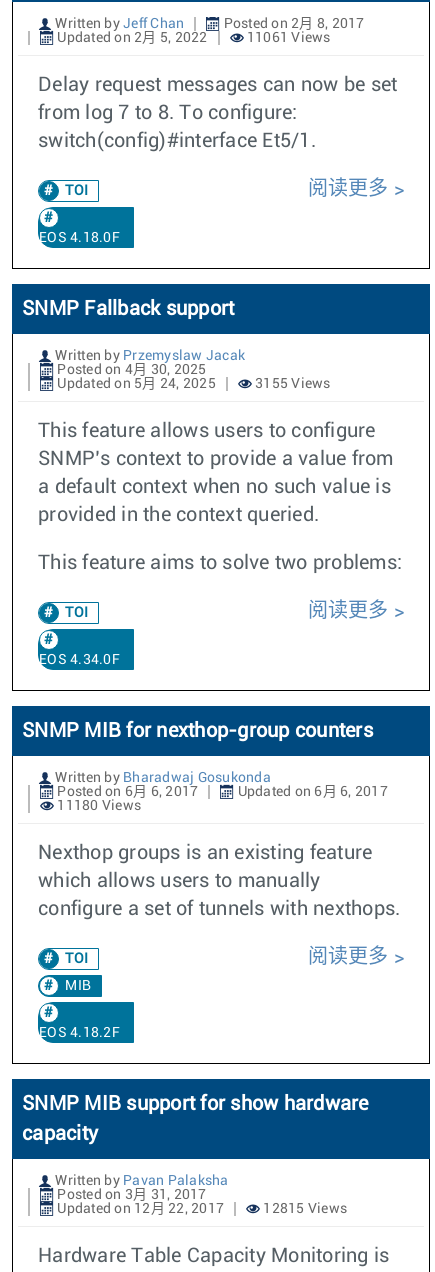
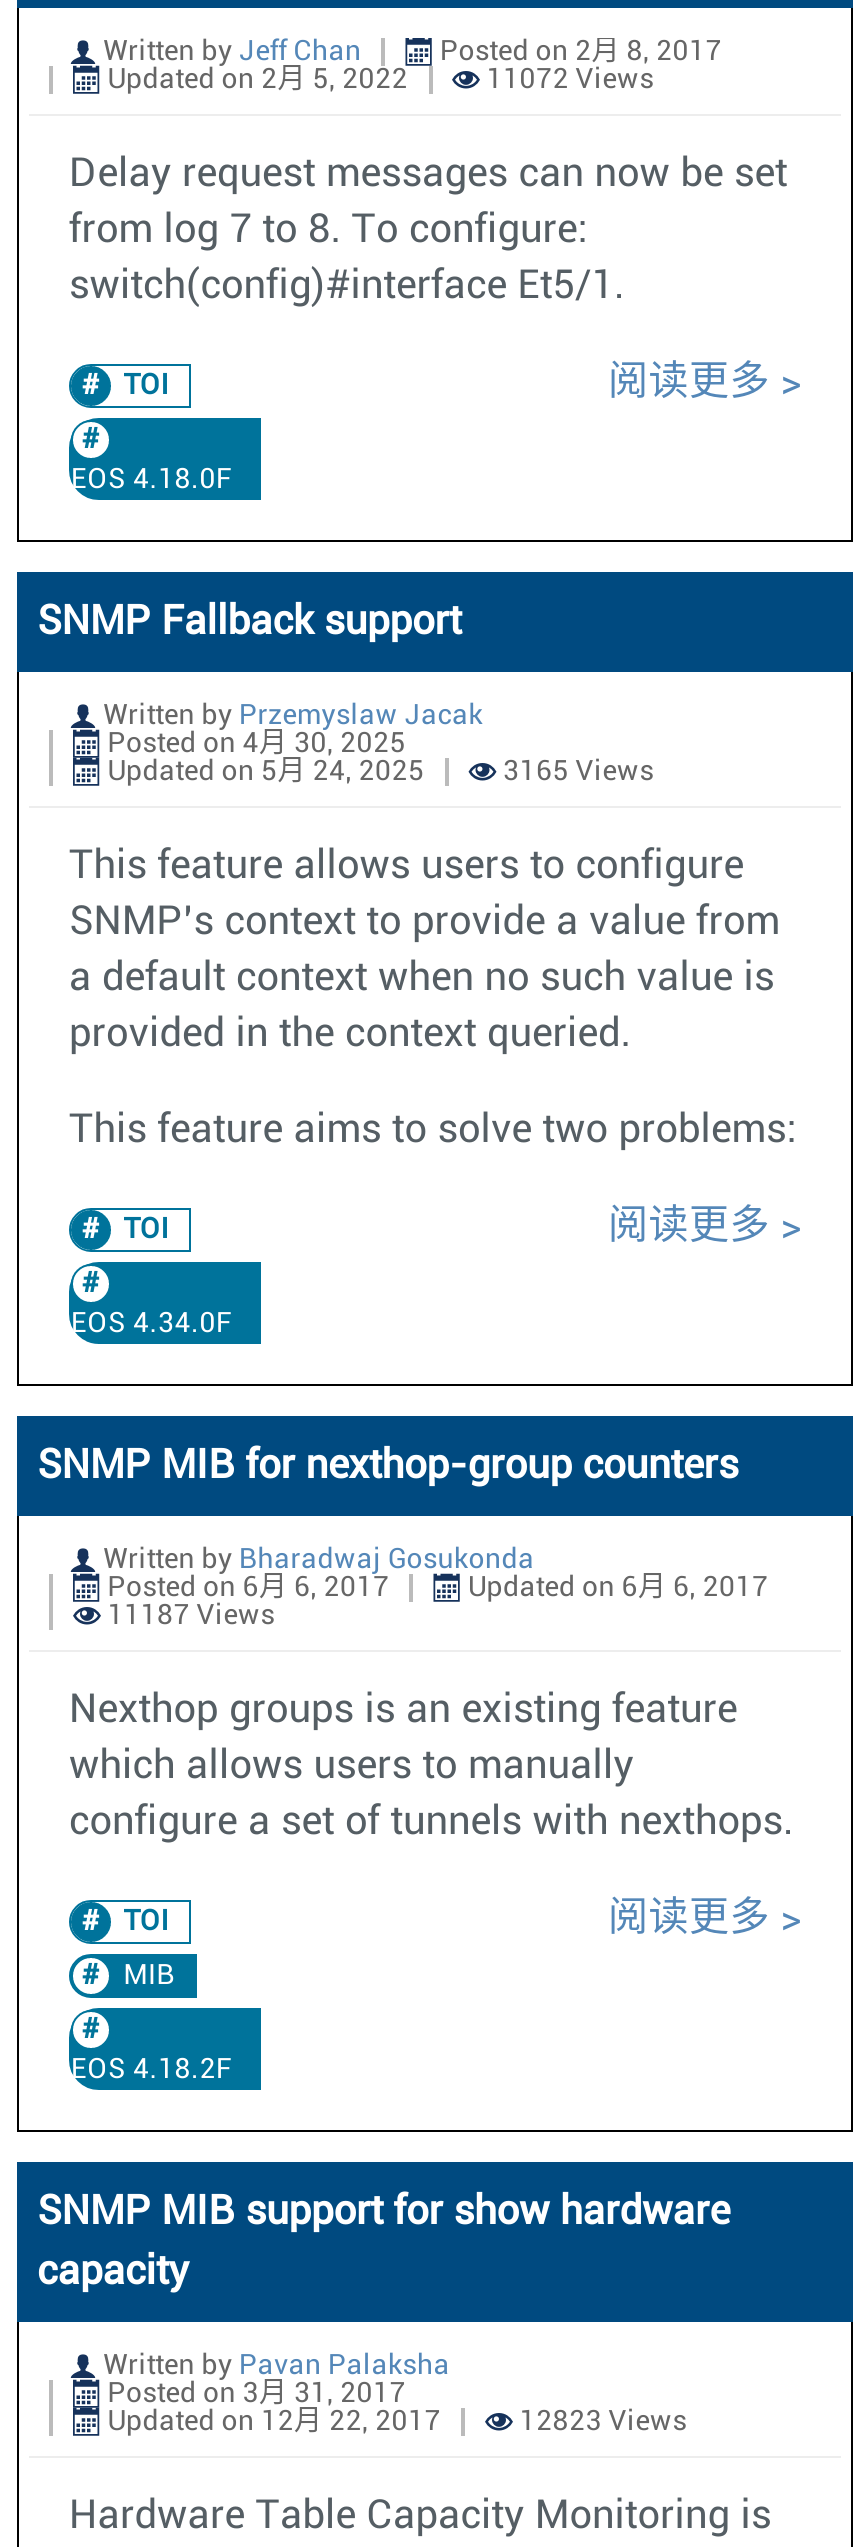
- 11061 Views
+ 11072 Views

- 3155 Views
+ 3165 Views

- 11180 Views
+ 11187 Views

- 12815 Views
+ 12823 Views
